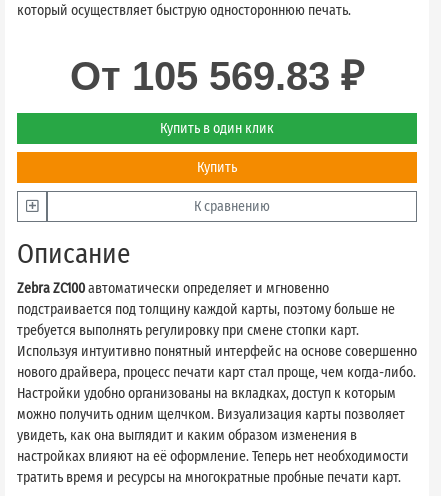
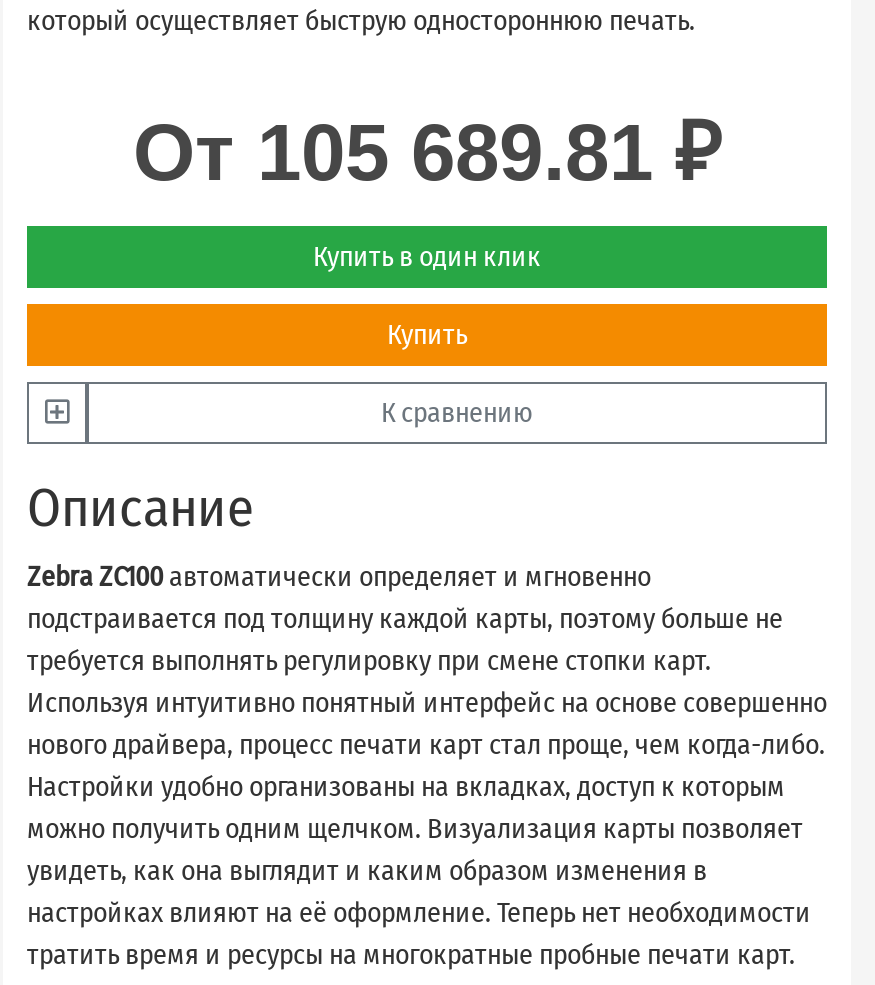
- От 105 569.83 ₽
+ От 105 689.81 ₽
